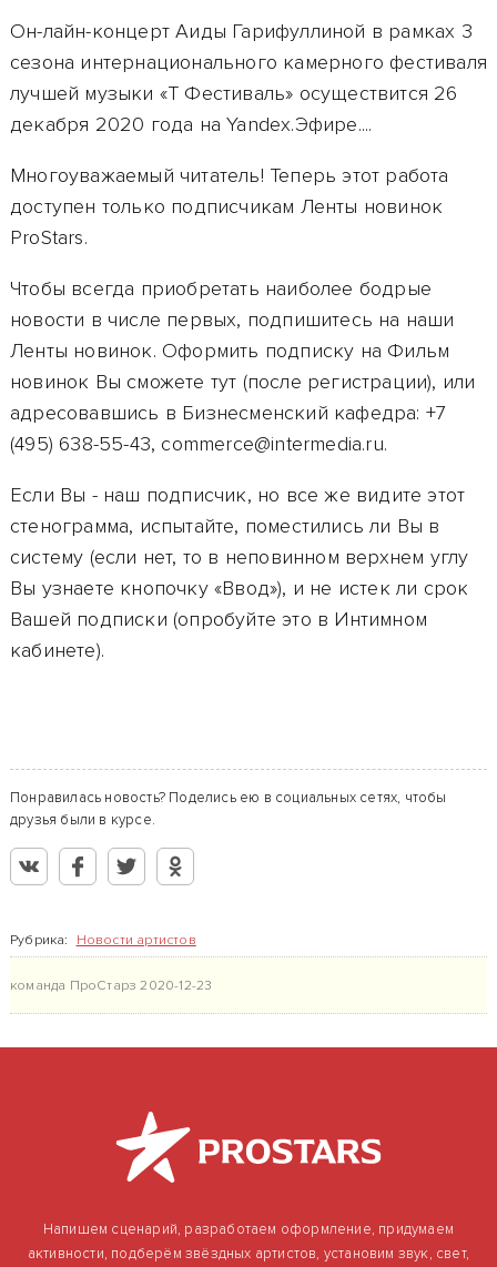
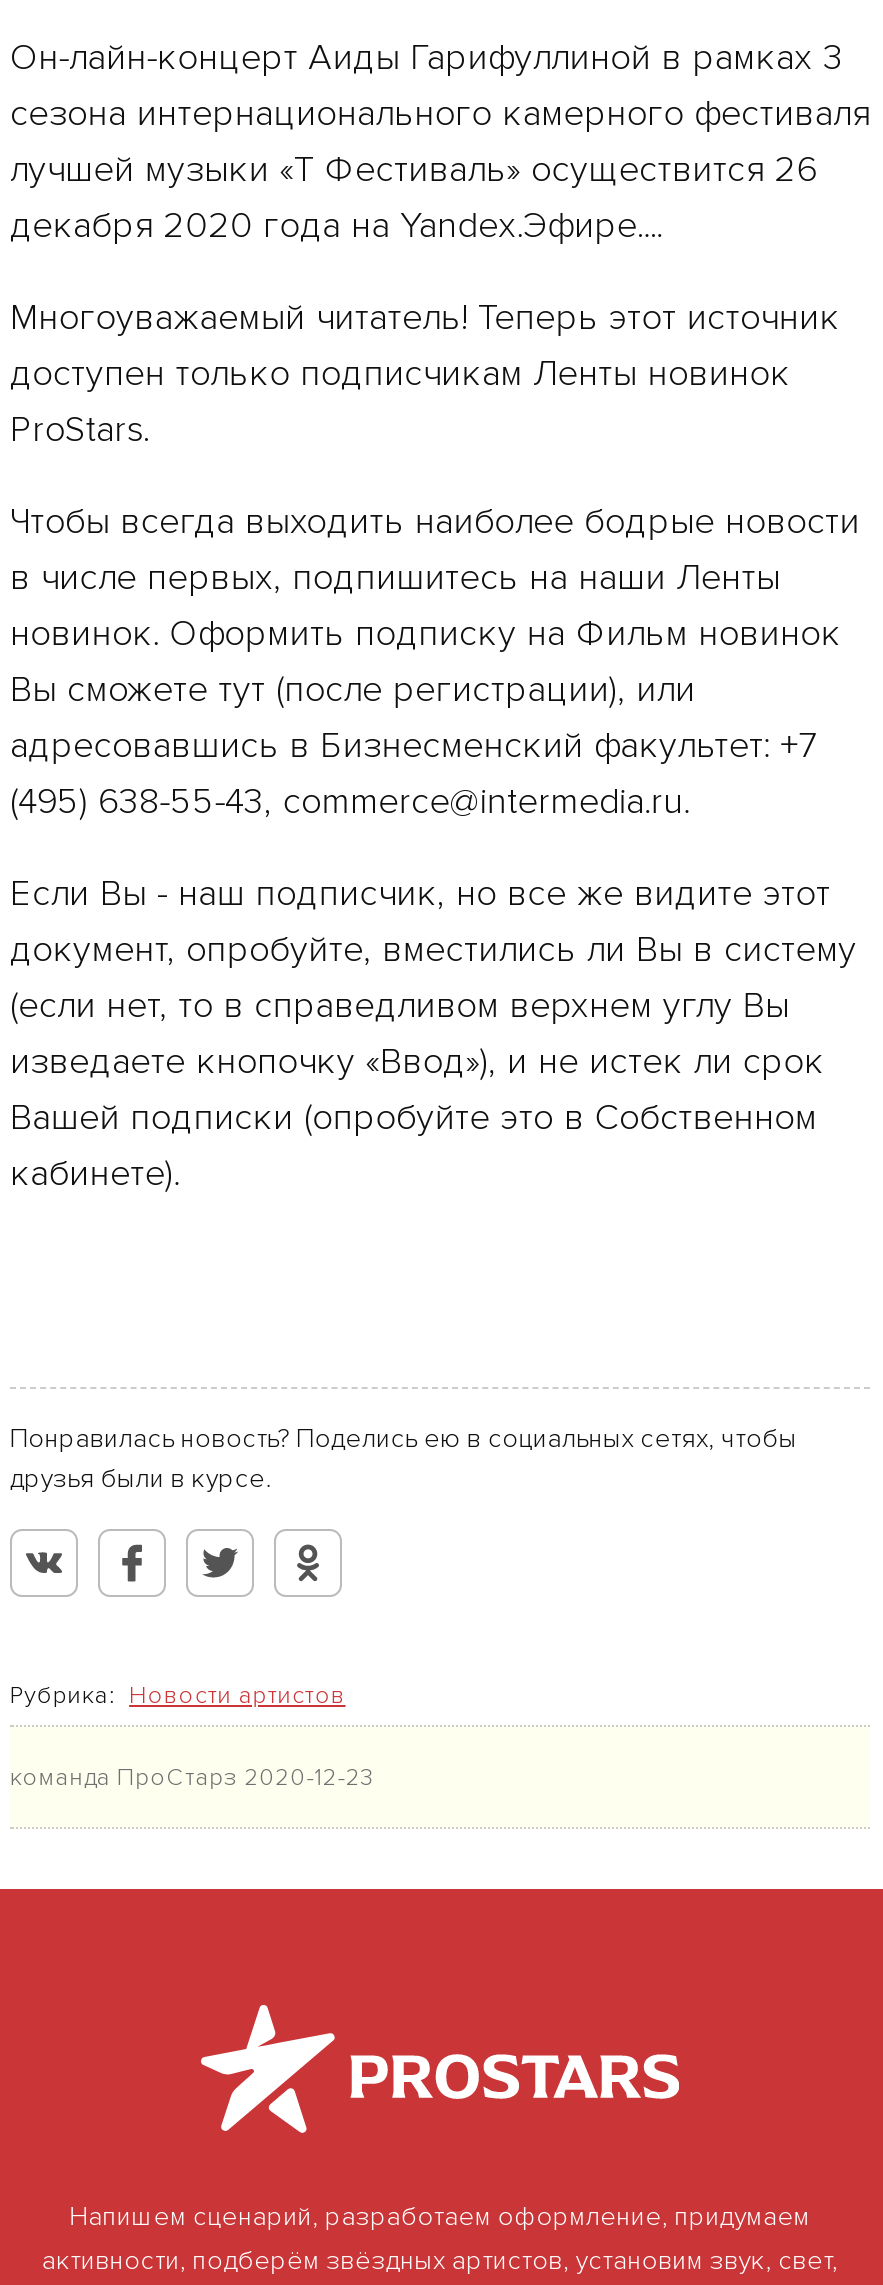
- Многоуважаемый читатель! Теперь этот работа
+ Многоуважаемый читатель! Теперь этот источник

- Чтобы всегда приобретать наиболее бодрые
- новости в числе первых, подпишитесь на наши
- Ленты новинок. Оформить подписку на Фильм
- новинок Вы сможете тут (после регистрации), или
- адресовавшись в Бизнесменский кафедра: +7
+ Чтобы всегда выходить наиболее бодрые новости
+ в числе первых, подпишитесь на наши Ленты
+ новинок. Оформить подписку на Фильм новинок
+ Вы сможете тут (после регистрации), или
+ адресовавшись в Бизнесменский факультет: +7

- стенограмма, испытайте, поместились ли Вы в
- систему (если нет, то в неповинном верхнем углу
- Вы узнаете кнопочку «Ввод»), и не истек ли срок
- Вашей подписки (опробуйте это в Интимном
+ документ, опробуйте, вместились ли Вы в систему
+ (если нет, то в справедливом верхнем углу Вы
+ изведаете кнопочку «Ввод»), и не истек ли срок
+ Вашей подписки (опробуйте это в Собственном
